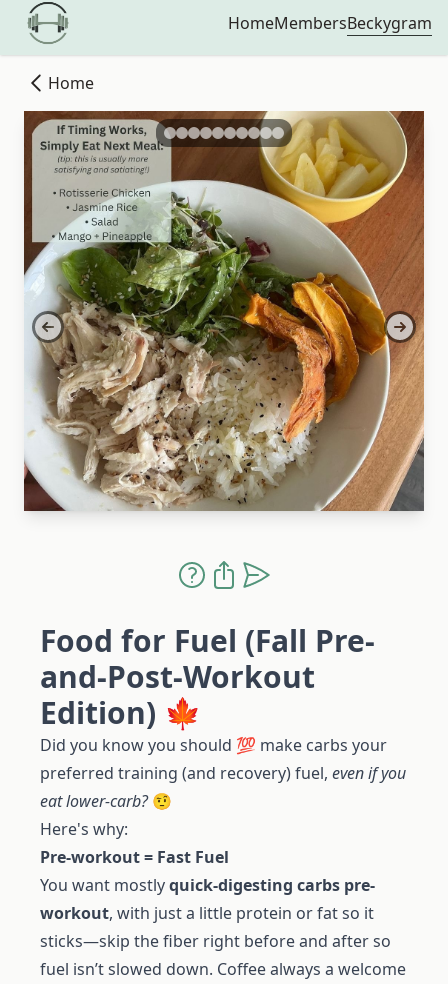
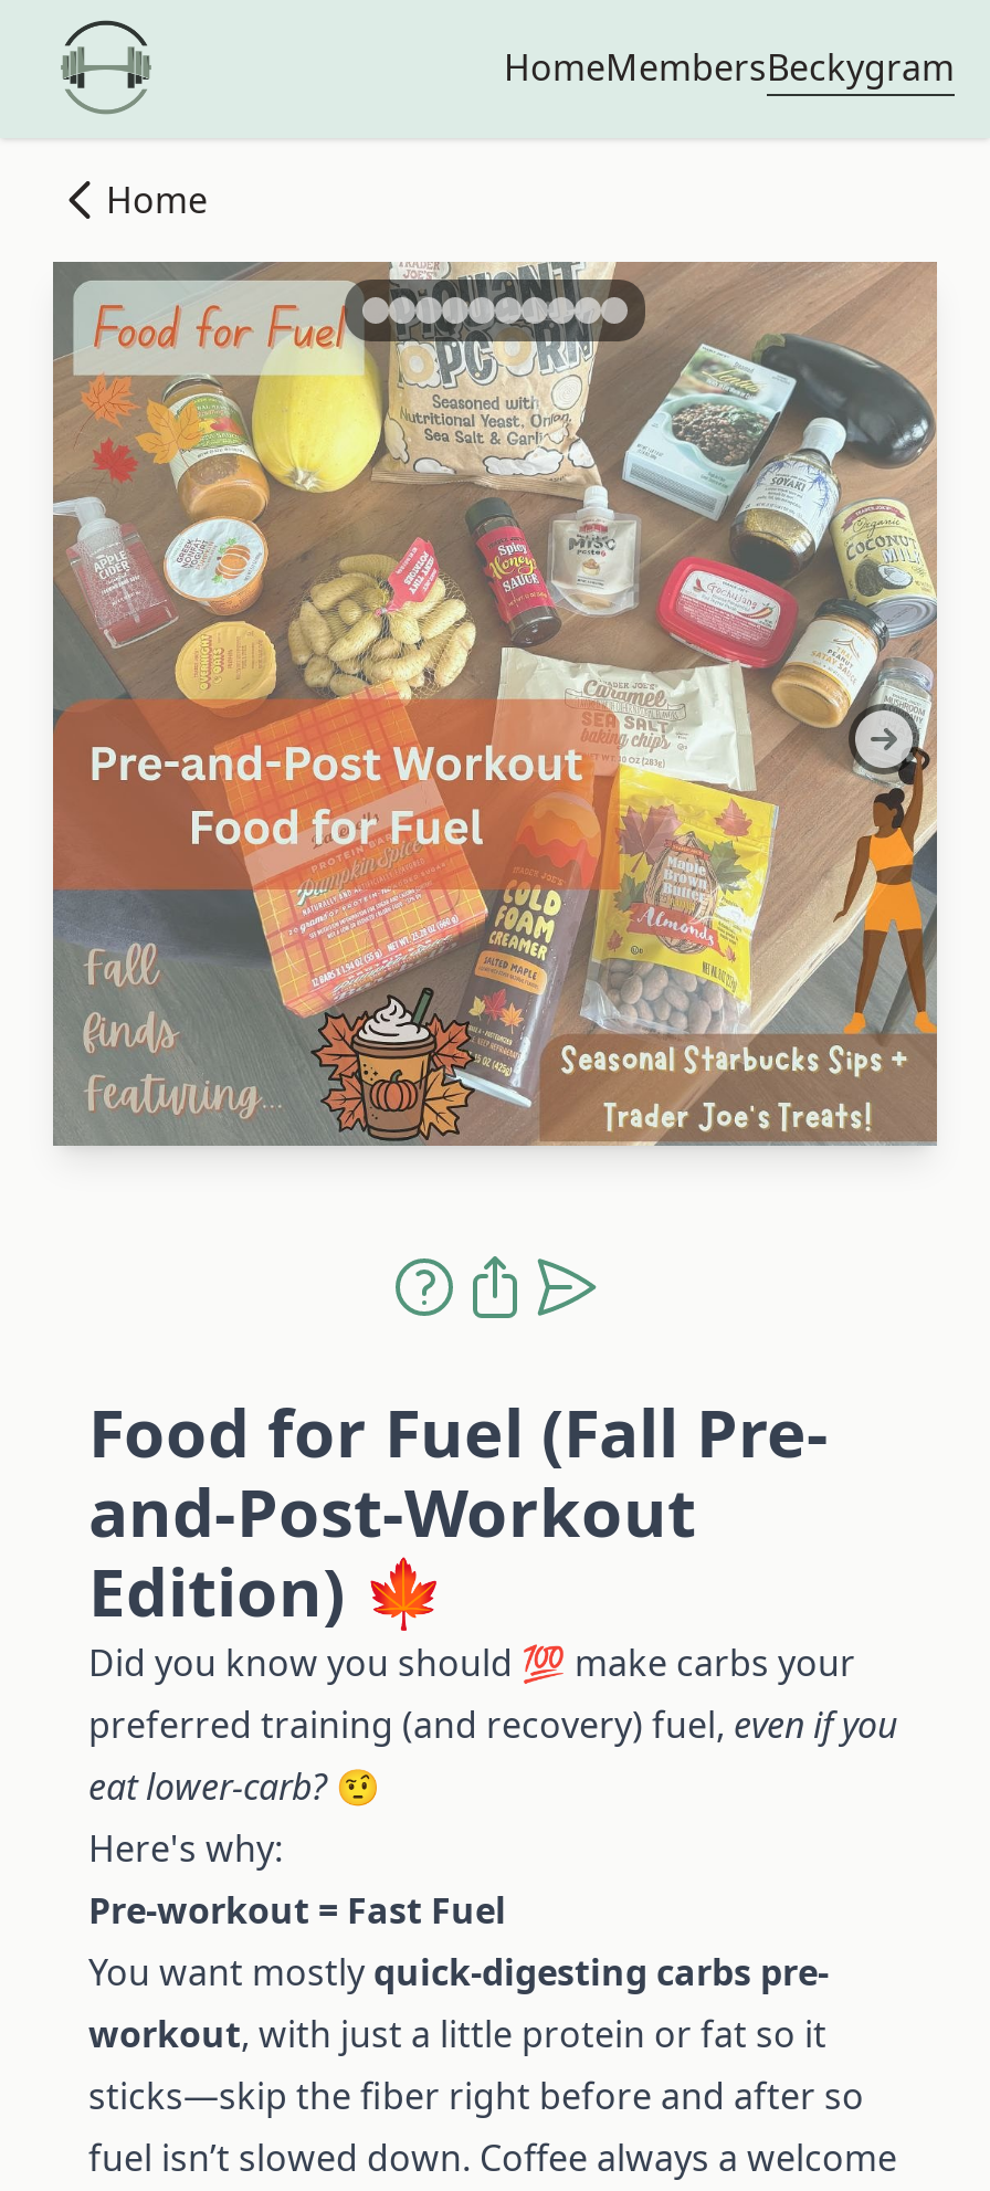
- [image]
+ [image]
